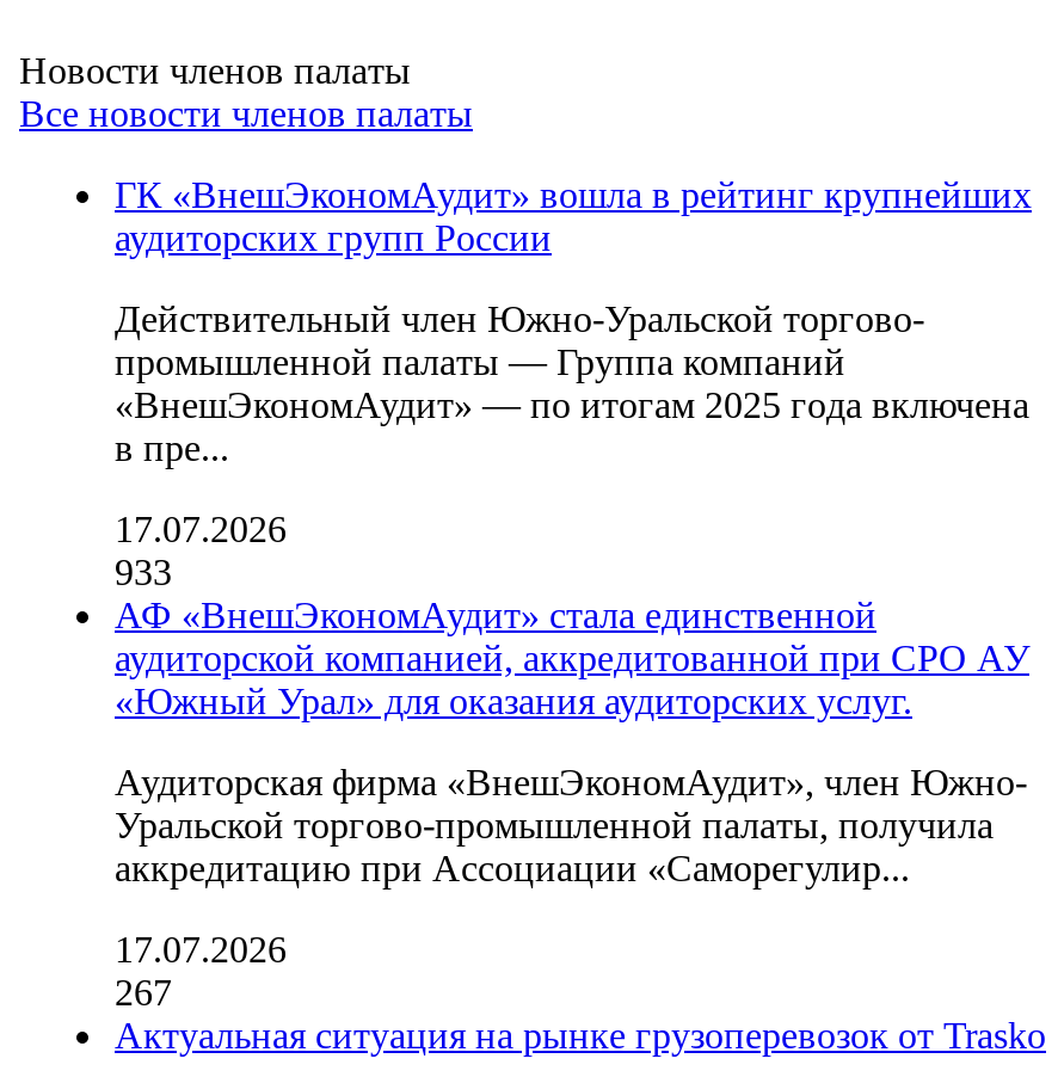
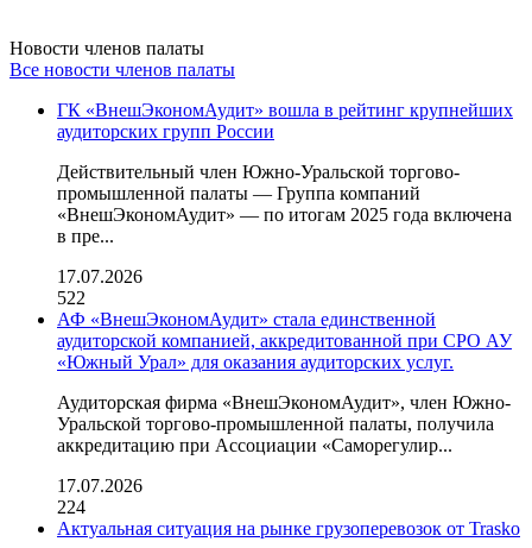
- 933
+ 522

- 267
+ 224
